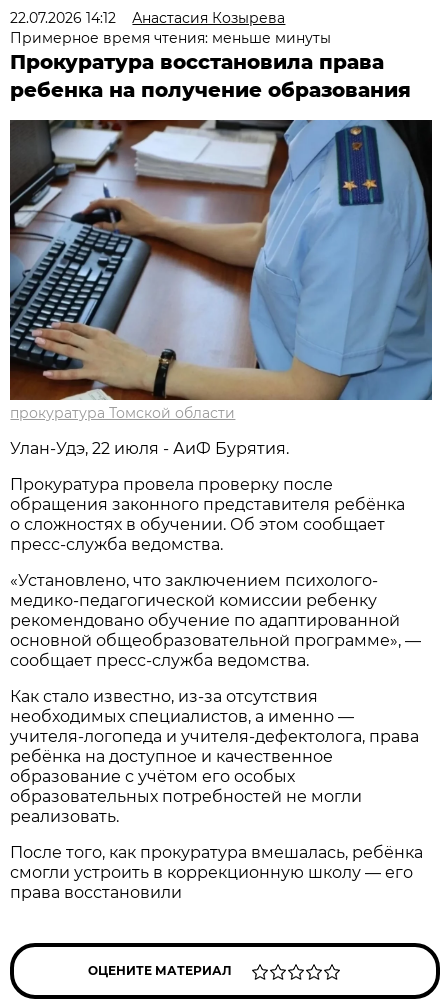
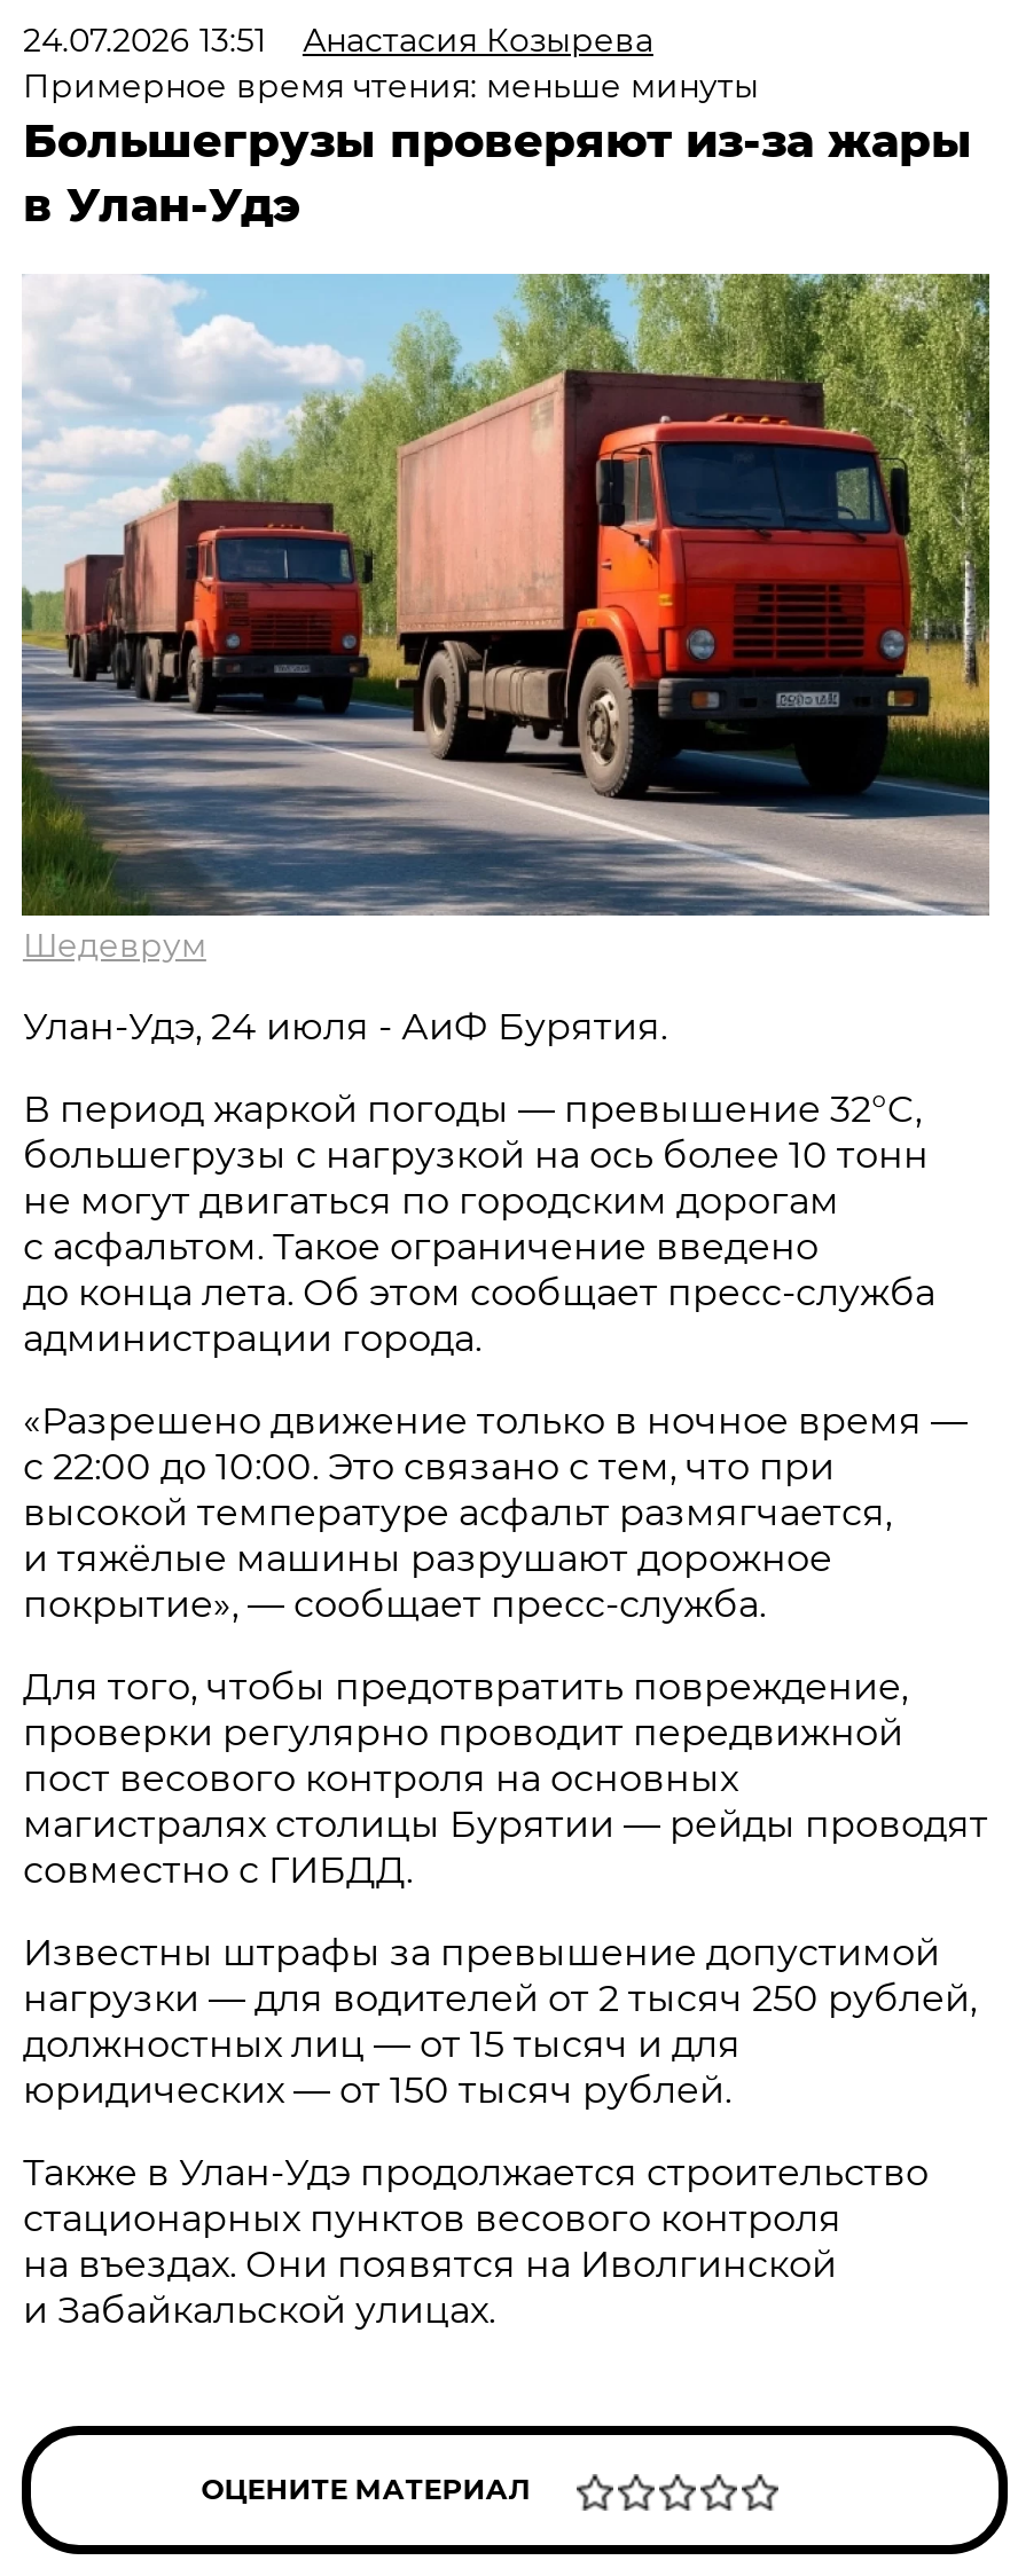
- 22.07.2026 14:12 Анастасия Козырева
+ 24.07.2026 13:51 Анастасия Козырева

- Прокуратура восстановила права
- ребенка на получение образования
+ Большегрузы проверяют из-за жары
+ в Улан-Удэ

- [image]
- прокуратура Томской области
- Улан-Удэ, 22 июля - АиФ Бурятия.
- Прокуратура провела проверку после
- обращения законного представителя ребёнка
- о сложностях в обучении. Об этом сообщает
- пресс-служба ведомства.
- «Установлено, что заключением психолого-
- медико-педагогической комиссии ребенку
- рекомендовано обучение по адаптированной
- основной общеобразовательной программе», —
- сообщает пресс-служба ведомства.
- Как стало известно, из-за отсутствия
- необходимых специалистов, а именно —
- учителя-логопеда и учителя-дефектолога, права
- ребёнка на доступное и качественное
- образование с учётом его особых
- образовательных потребностей не могли
- реализовать.
- После того, как прокуратура вмешалась, ребёнка
- смогли устроить в коррекционную школу — его
- права восстановили
+ [image]
+ Шедеврум
+ Улан-Удэ, 24 июля - АиФ Бурятия.
+ В период жаркой погоды — превышение 32°C,
+ большегрузы с нагрузкой на ось более 10 тонн
+ не могут двигаться по городским дорогам
+ с асфальтом. Такое ограничение введено
+ до конца лета. Об этом сообщает пресс-служба
+ администрации города.
+ «Разрешено движение только в ночное время —
+ с 22:00 до 10:00. Это связано с тем, что при
+ высокой температуре асфальт размягчается,
+ и тяжёлые машины разрушают дорожное
+ покрытие», — сообщает пресс-служба.
+ Для того, чтобы предотвратить повреждение,
+ проверки регулярно проводит передвижной
+ пост весового контроля на основных
+ магистралях столицы Бурятии — рейды проводят
+ совместно с ГИБДД.
+ Известны штрафы за превышение допустимой
+ нагрузки — для водителей от 2 тысяч 250 рублей,
+ должностных лиц — от 15 тысяч и для
+ юридических — от 150 тысяч рублей.
+ Также в Улан-Удэ продолжается строительство
+ стационарных пунктов весового контроля
+ на въездах. Они появятся на Иволгинской
+ и Забайкальской улицах.
